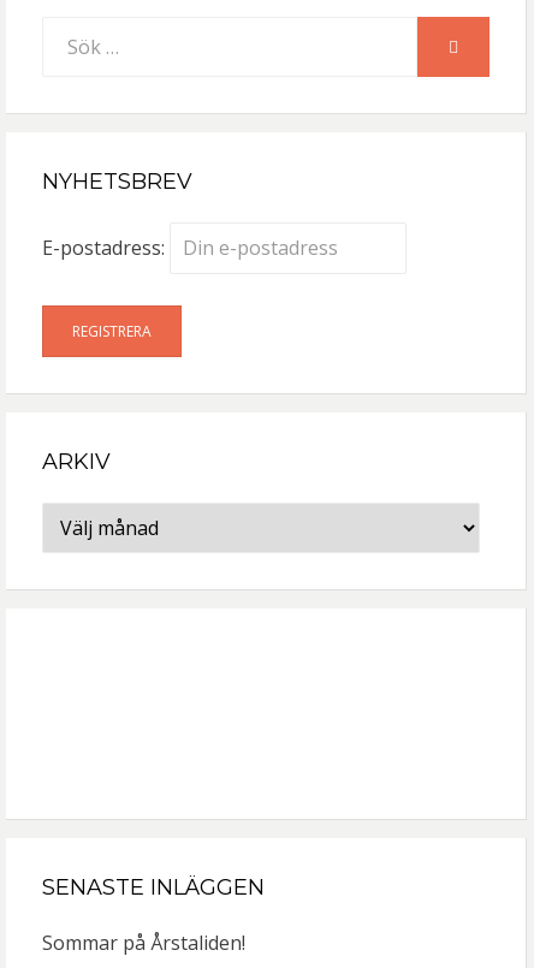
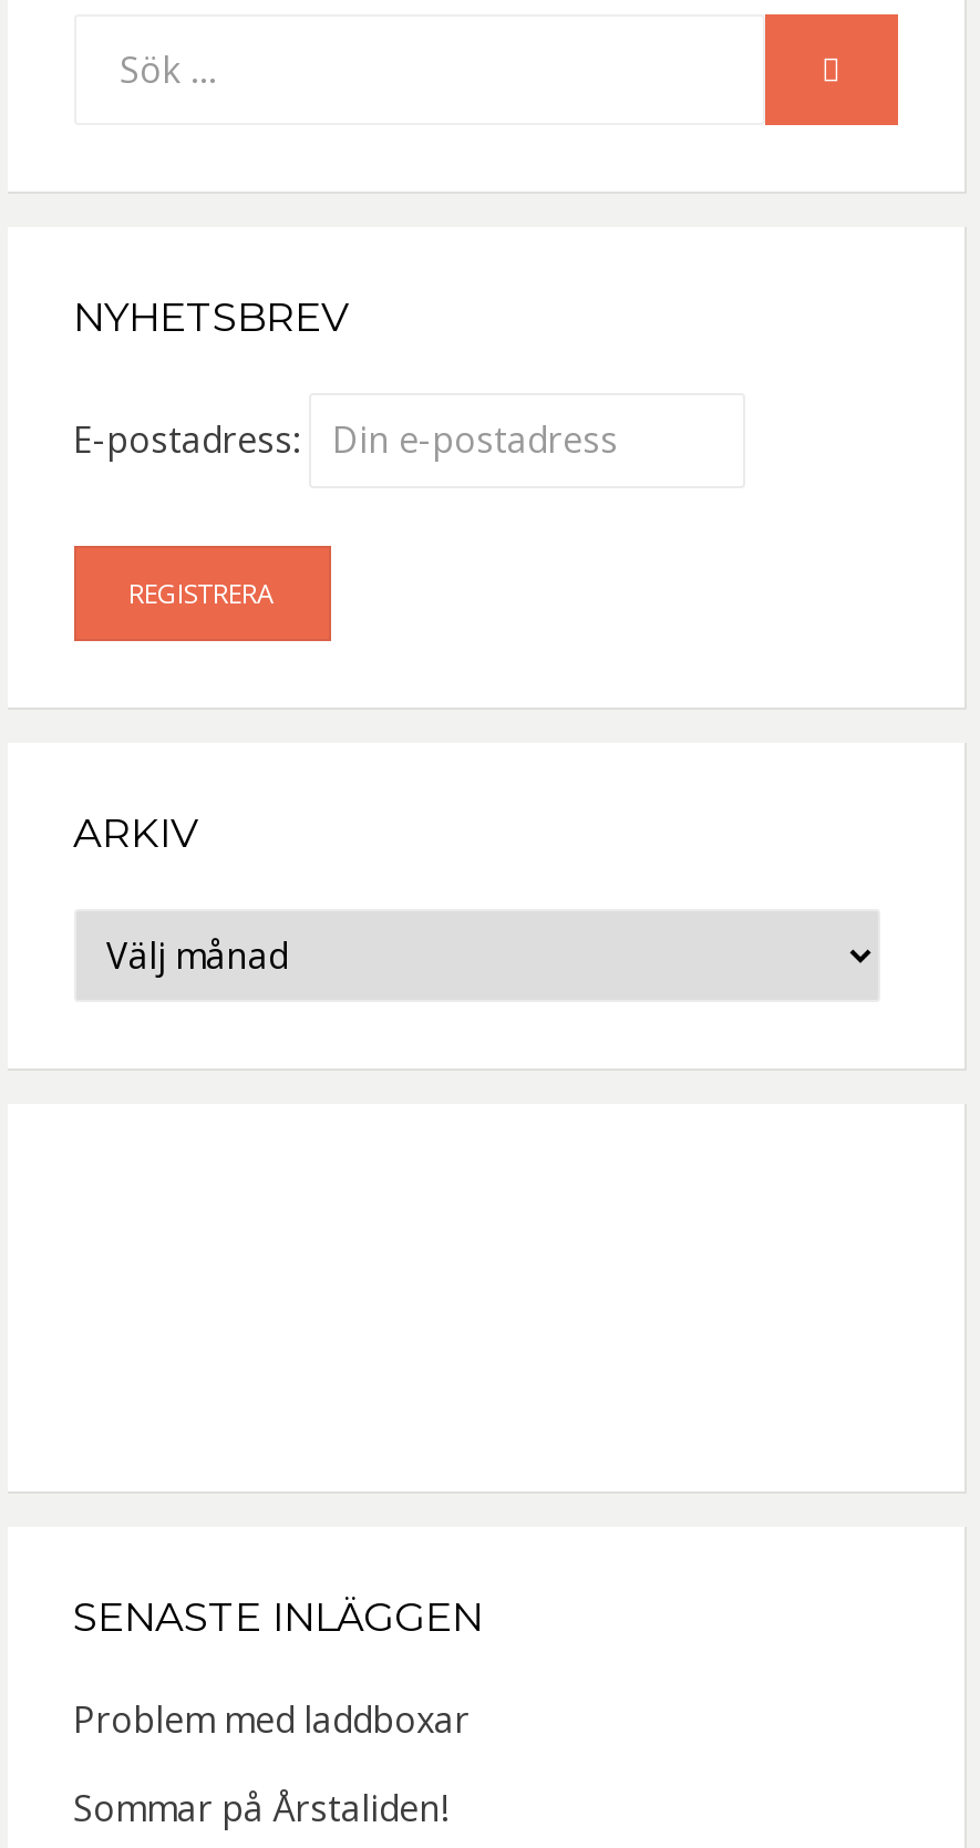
+ Problem med laddboxar
